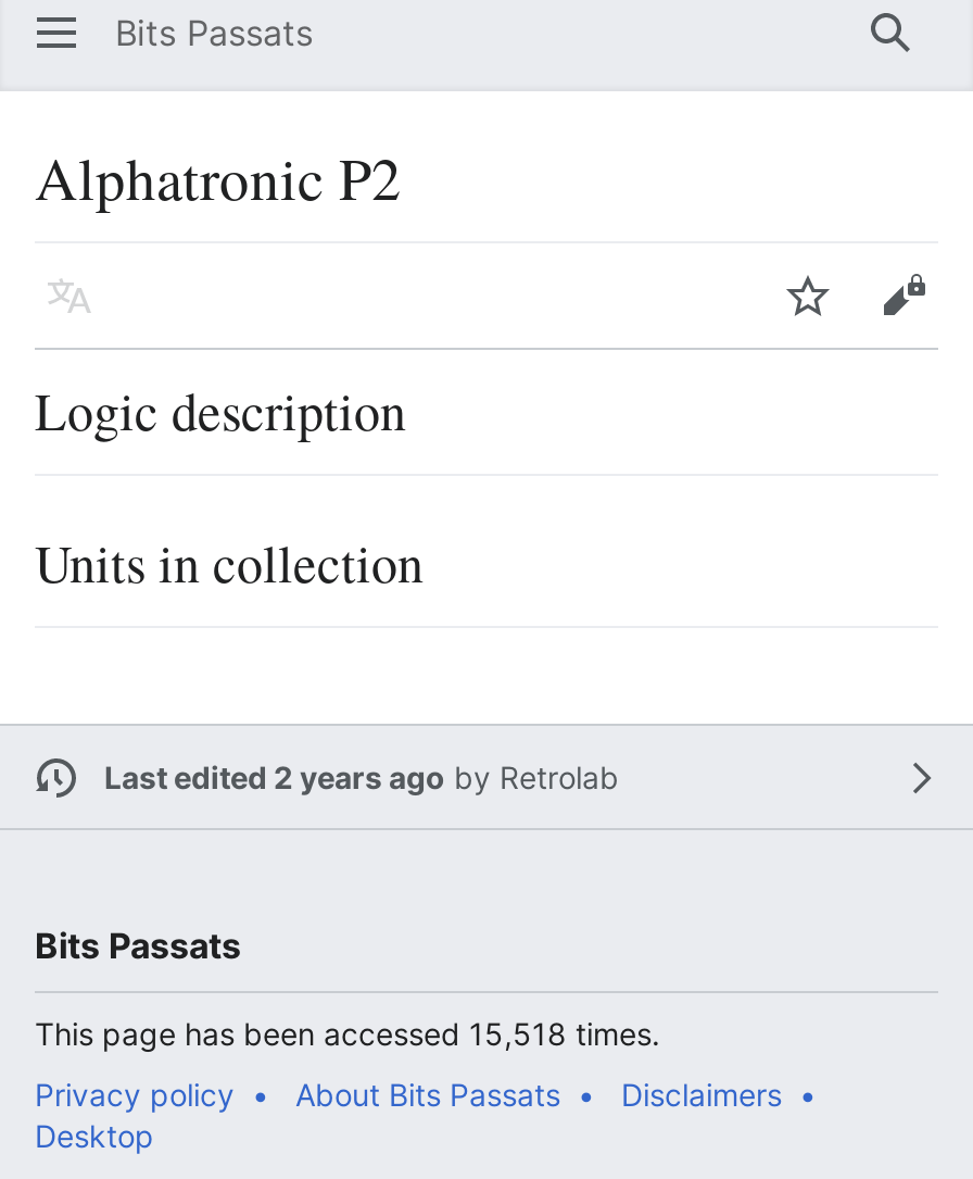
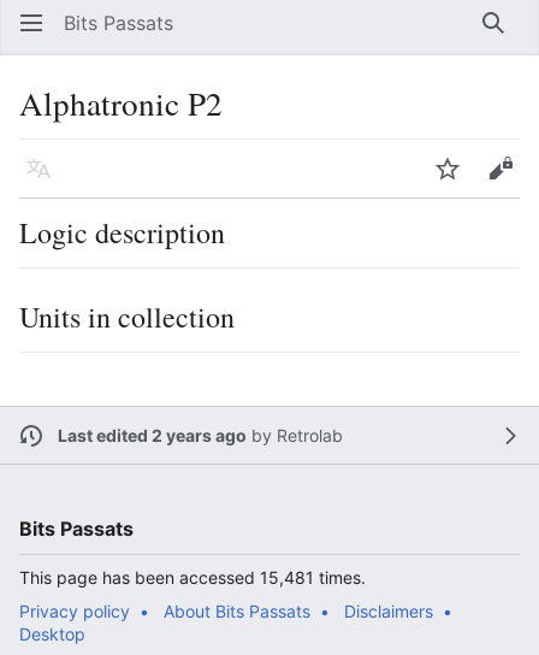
- This page has been accessed 15,518 times.
+ This page has been accessed 15,481 times.
